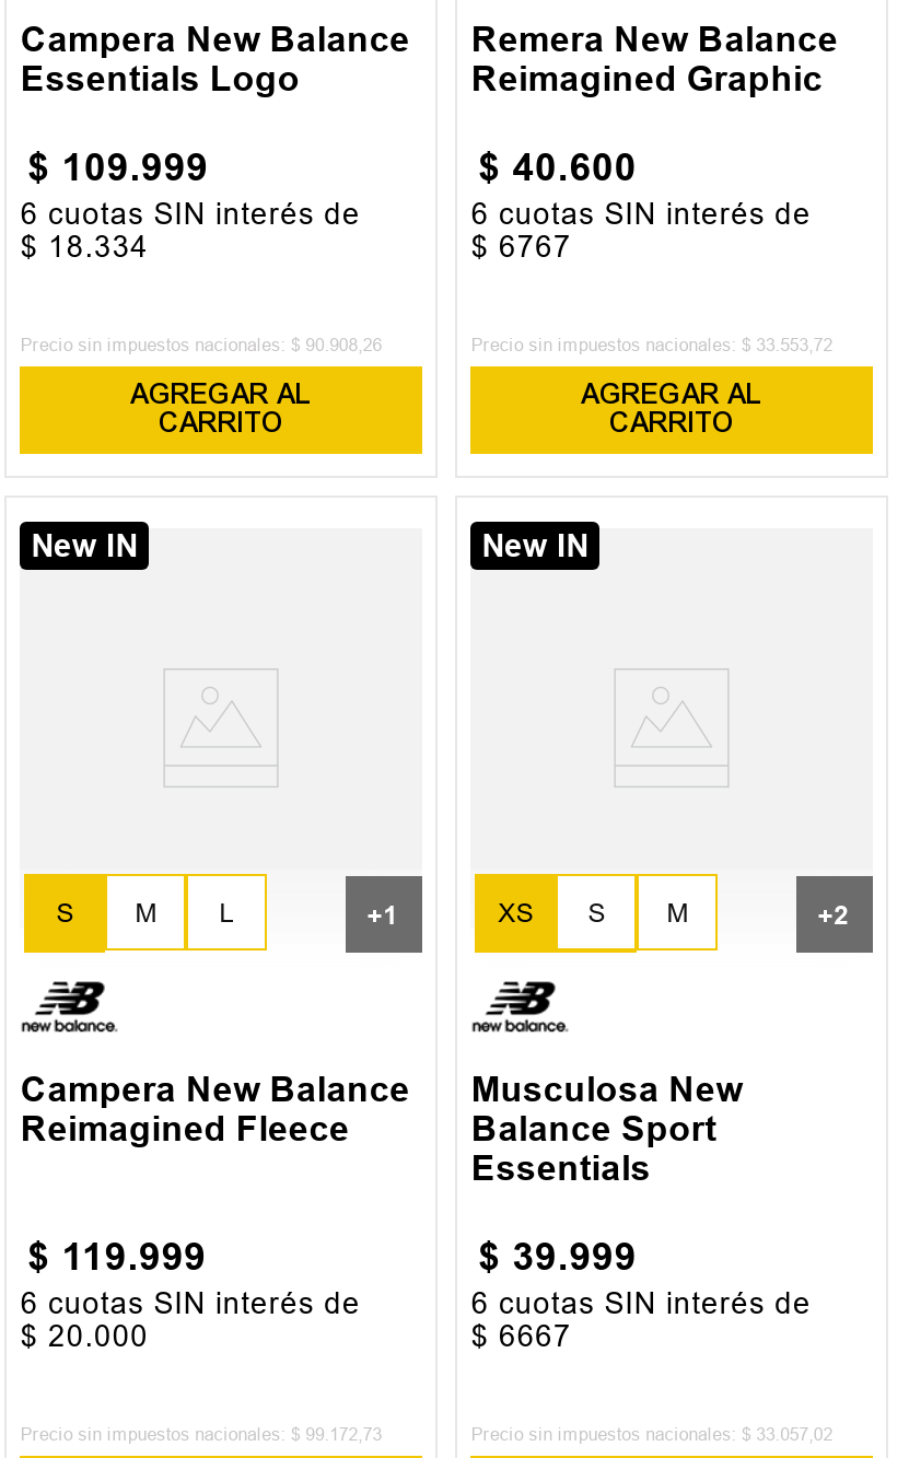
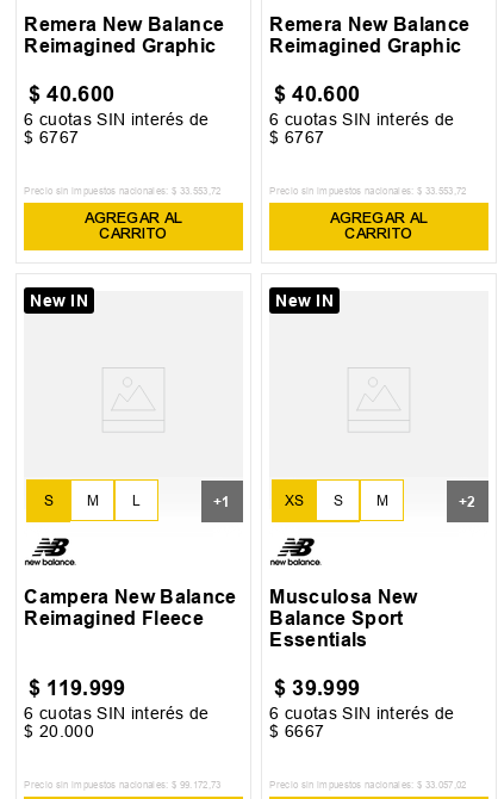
- Campera New Balance
- Essentials Logo
+ Remera New Balance
+ Reimagined Graphic

- $ 109.999
+ $ 40.600

- $ 18.334
+ $ 6767

- Precio sin impuestos nacionales: $ 90. 908, 26
+ Precio sin impuestos nacionales: $ 33. 553, 72
